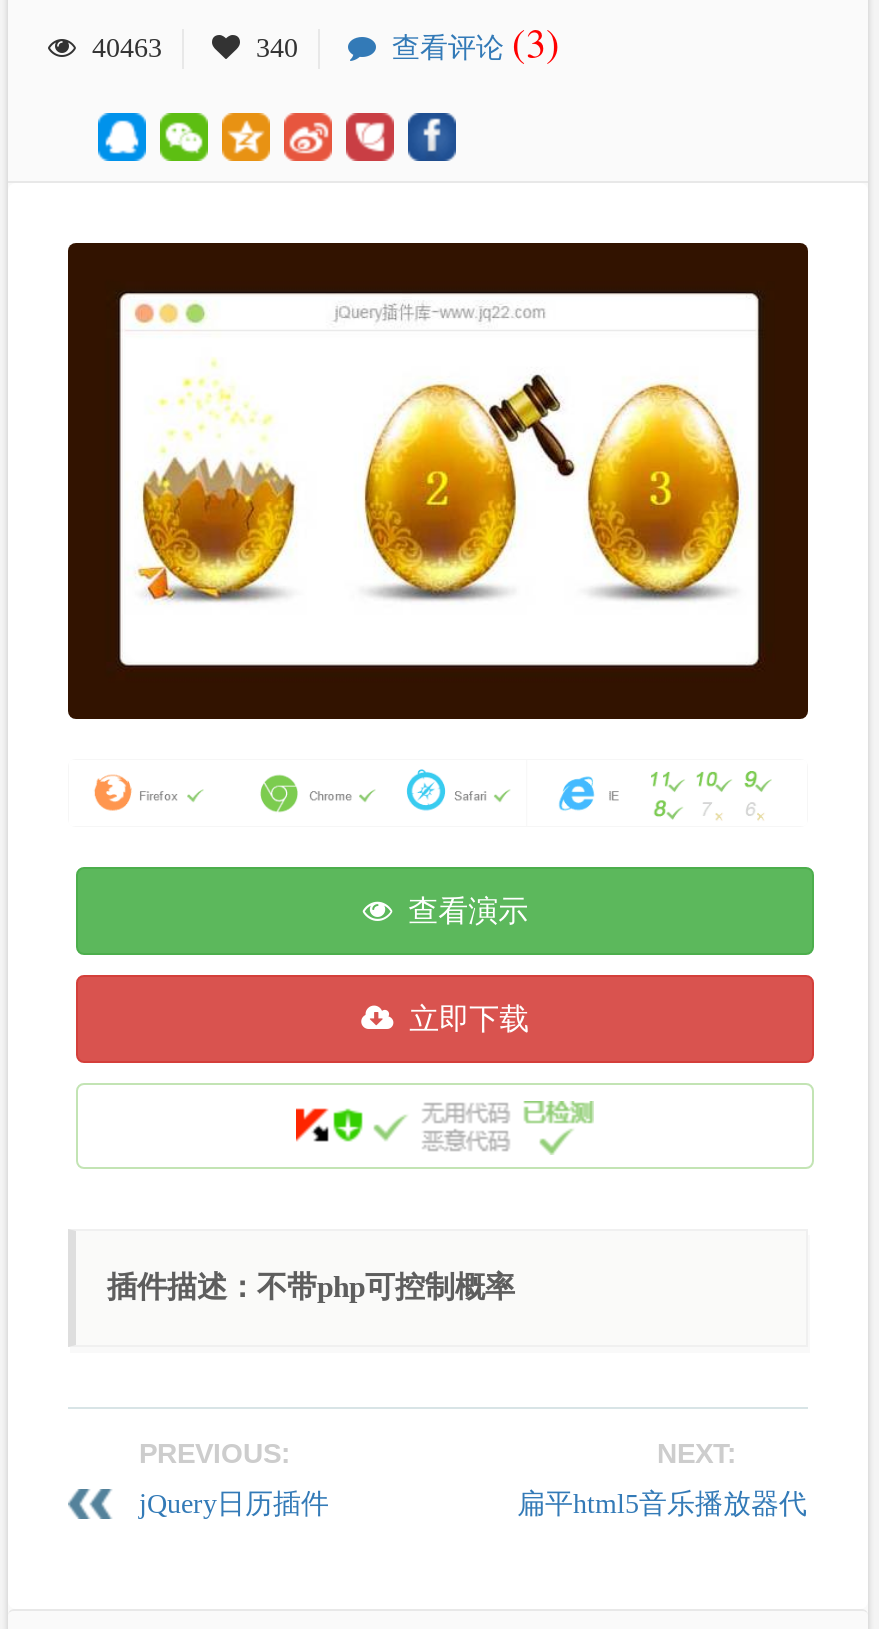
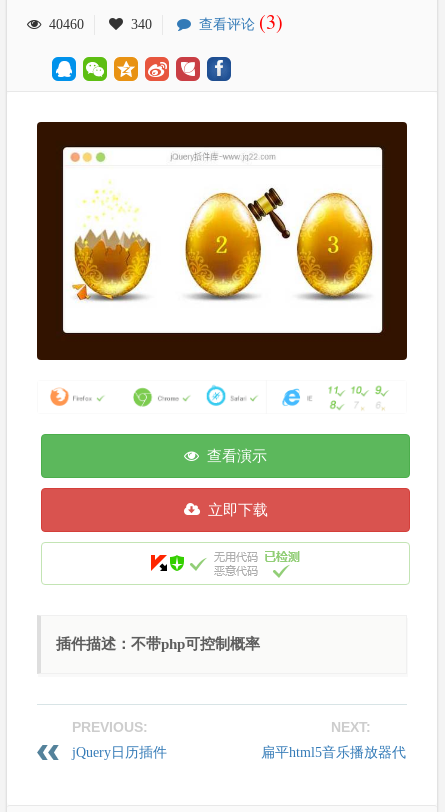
- 40463
+ 40460
